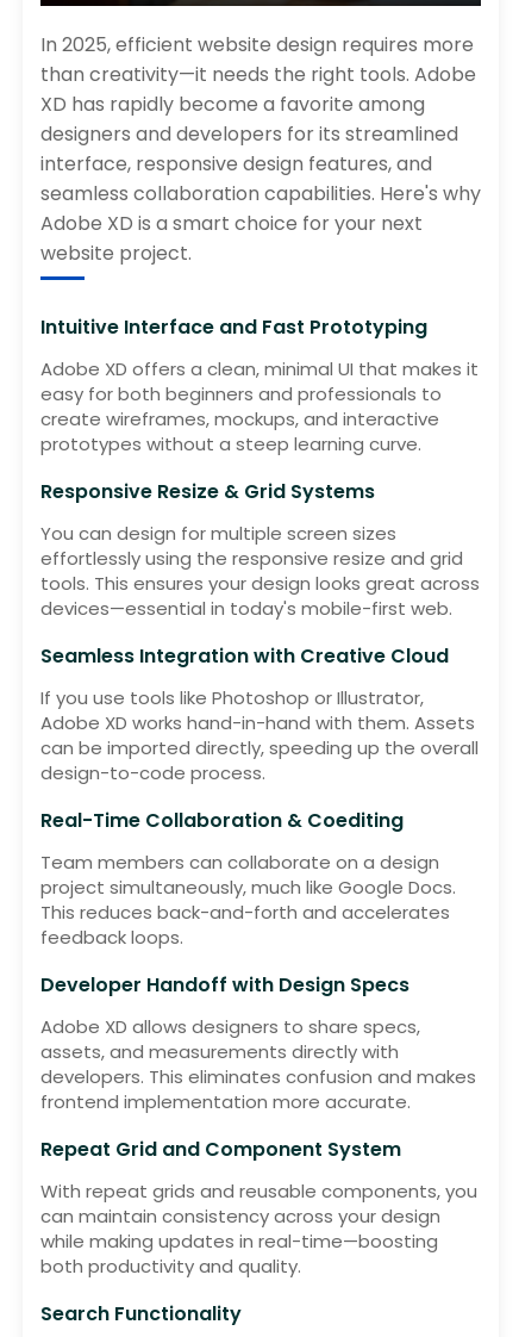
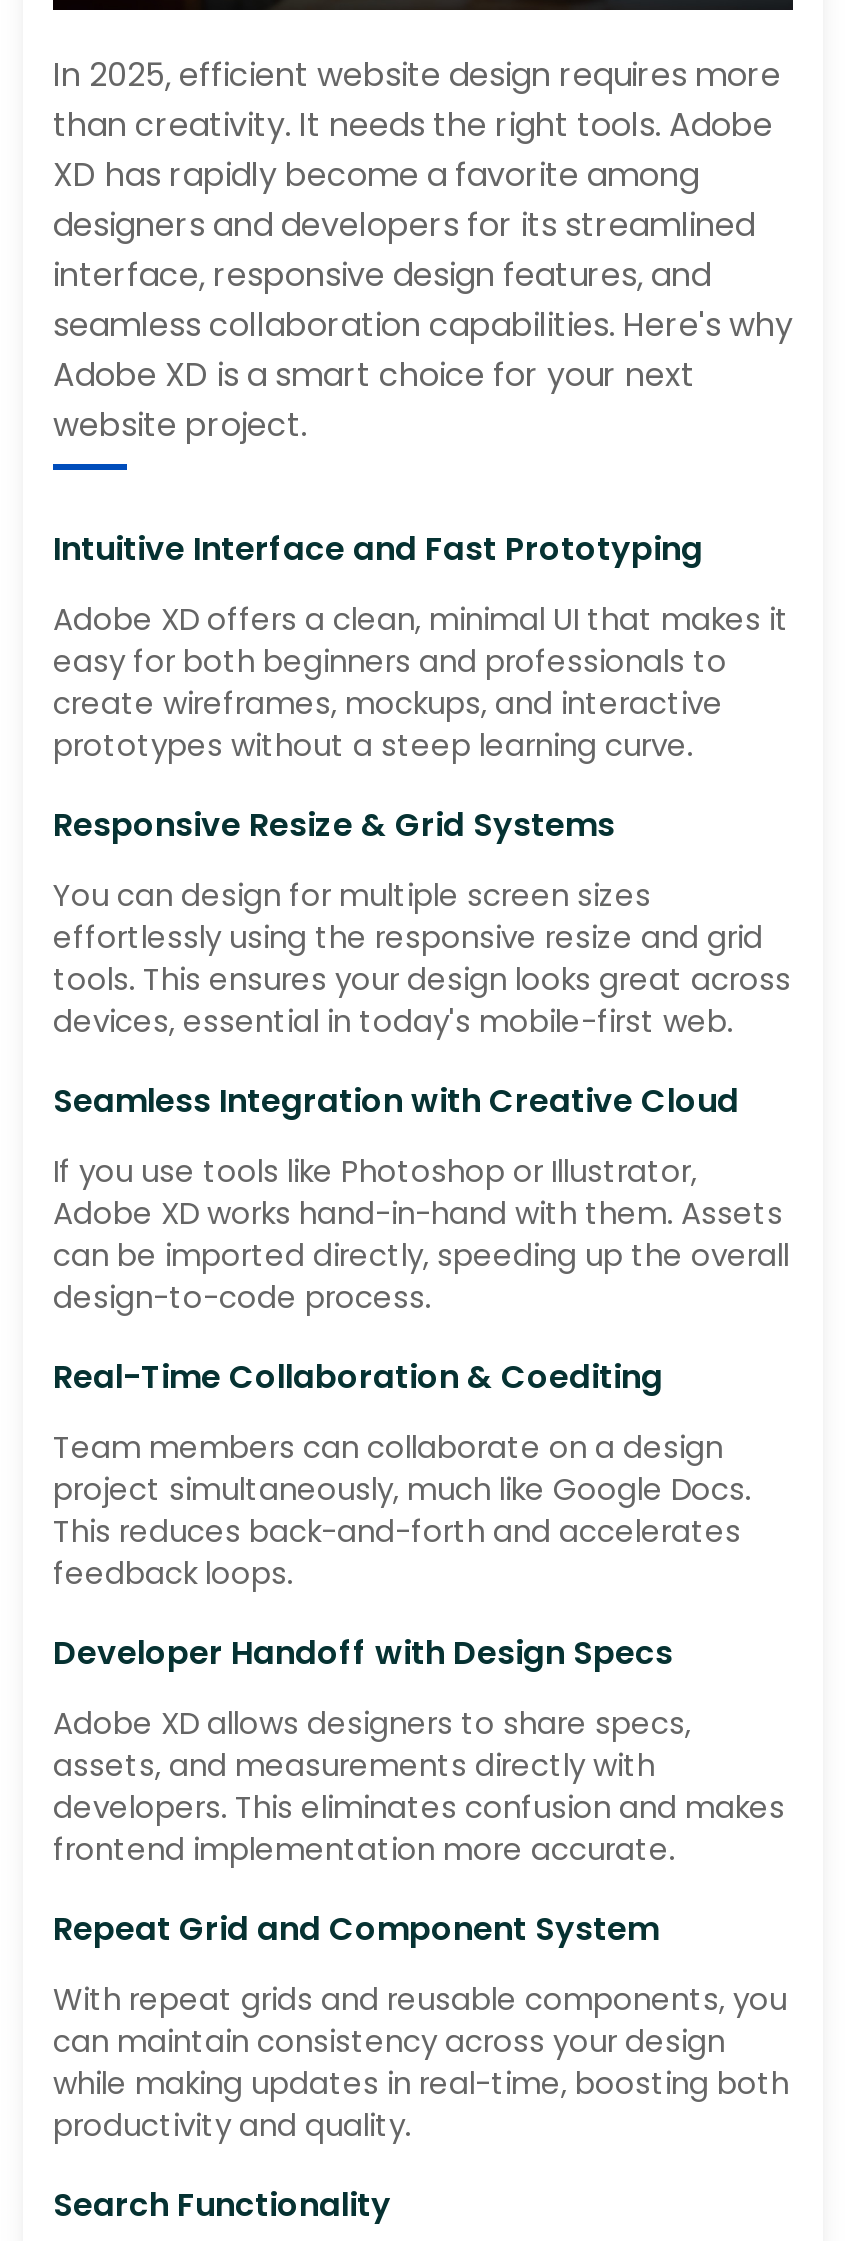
- than creativity—it needs the right tools. Adobe
+ than creativity. It needs the right tools. Adobe

- devices—essential in today's mobile-first web.
+ devices, essential in today's mobile-first web.

- while making updates in real-time—boosting
- both productivity and quality.
+ while making updates in real-time, boosting both
+ productivity and quality.
